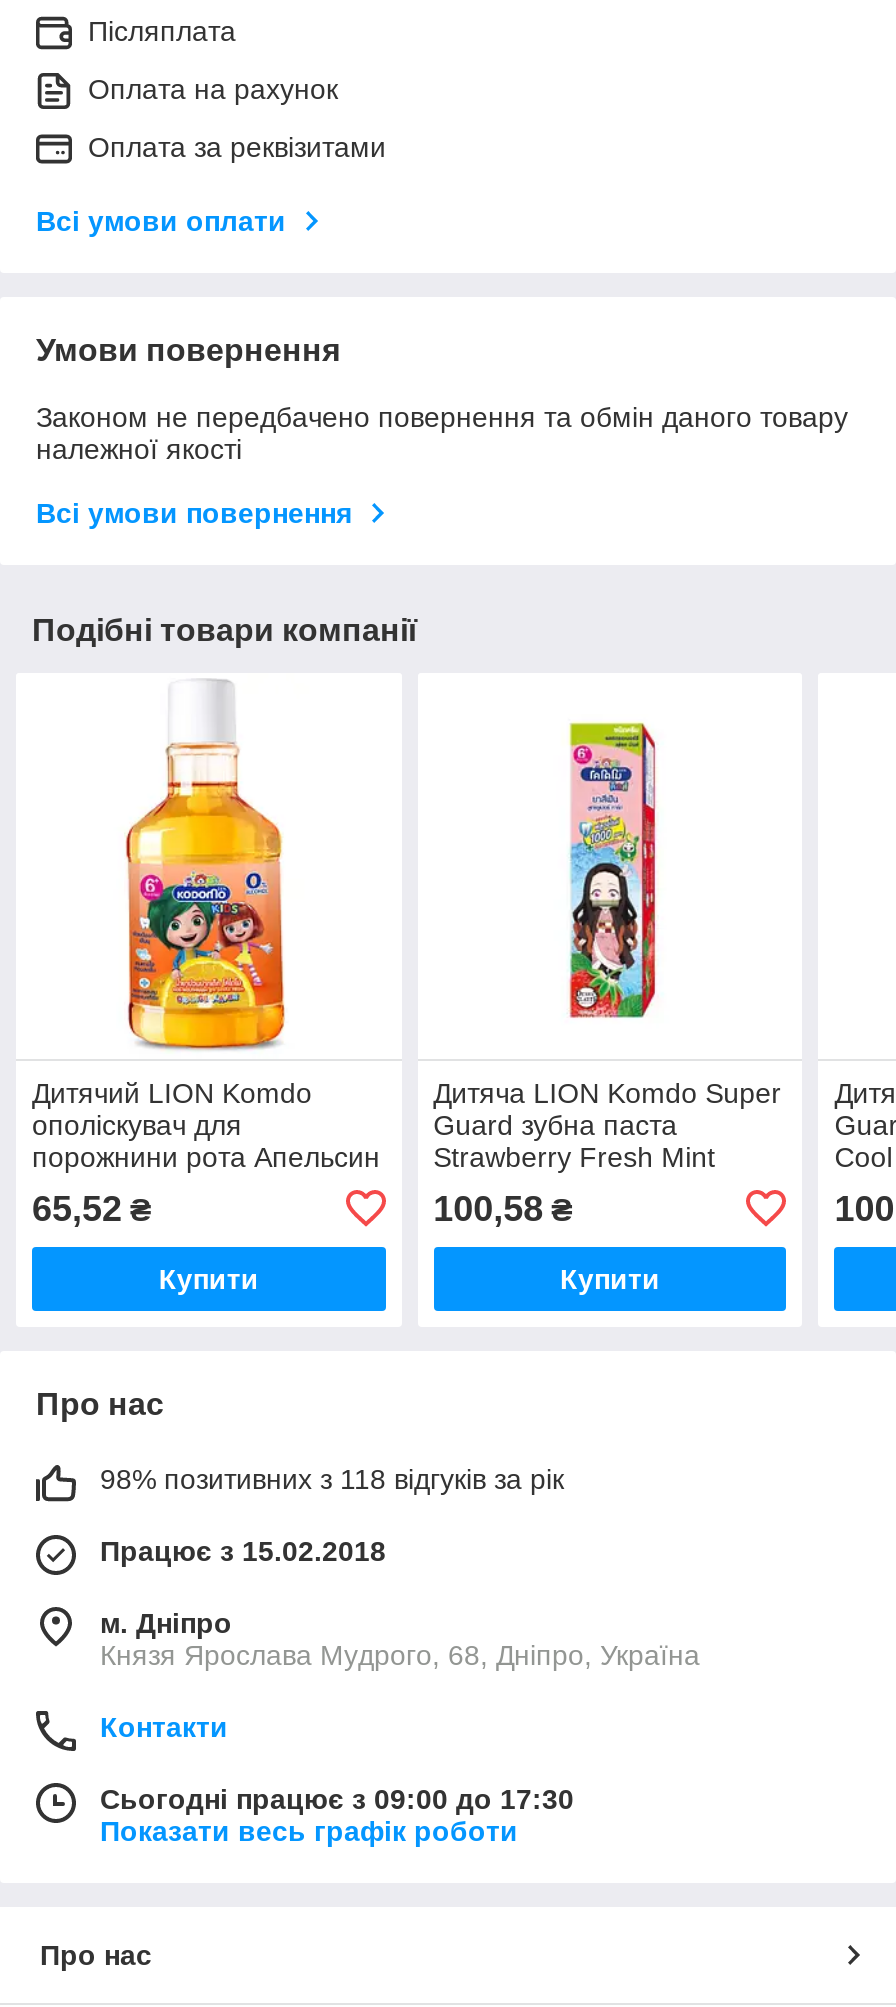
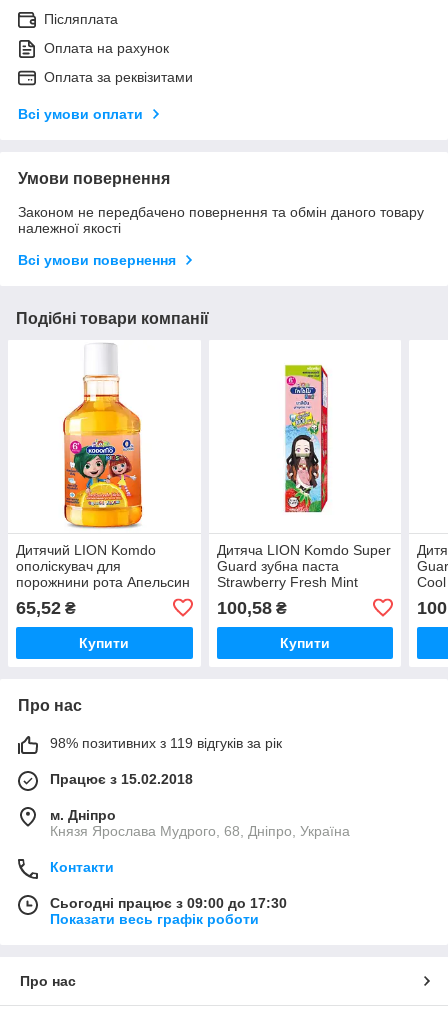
- 98% позитивних з 118 відгуків за рік
+ 98% позитивних з 119 відгуків за рік
